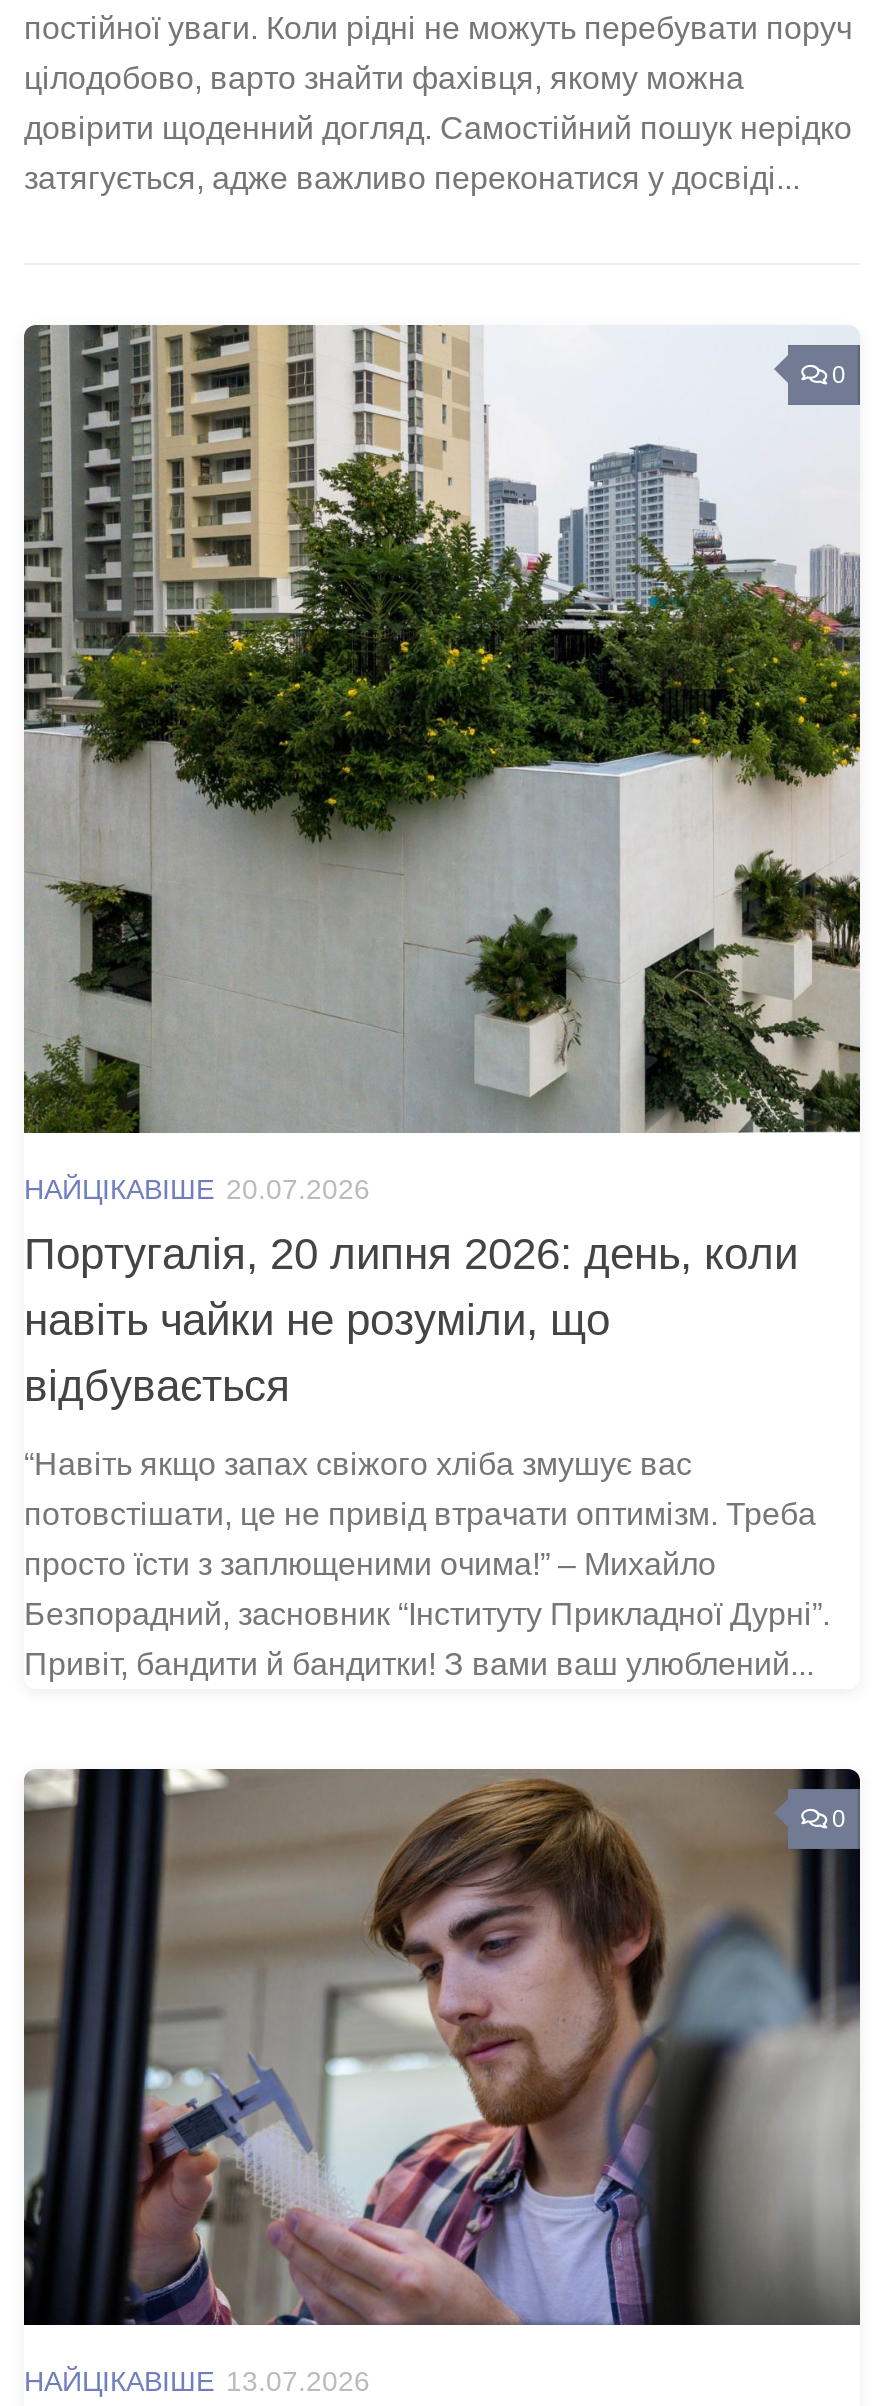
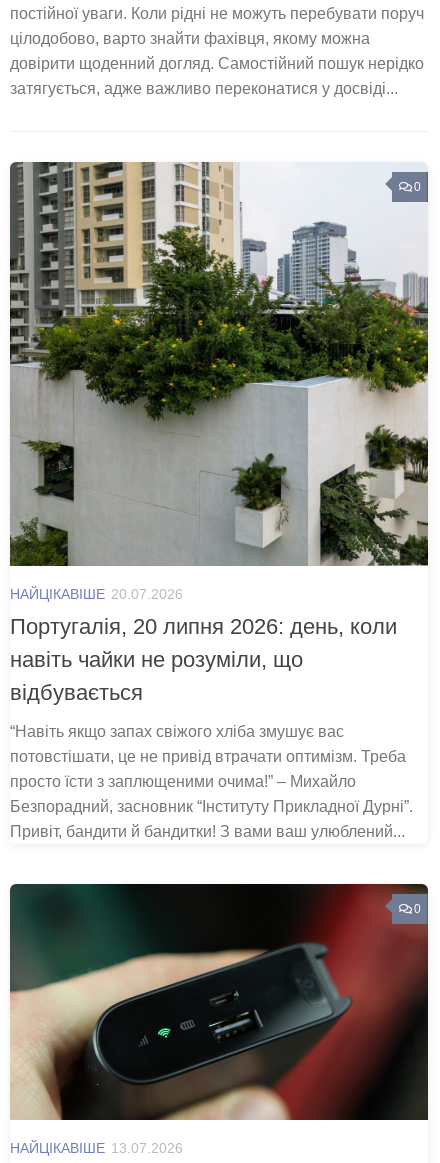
- [image]
+ [image]
